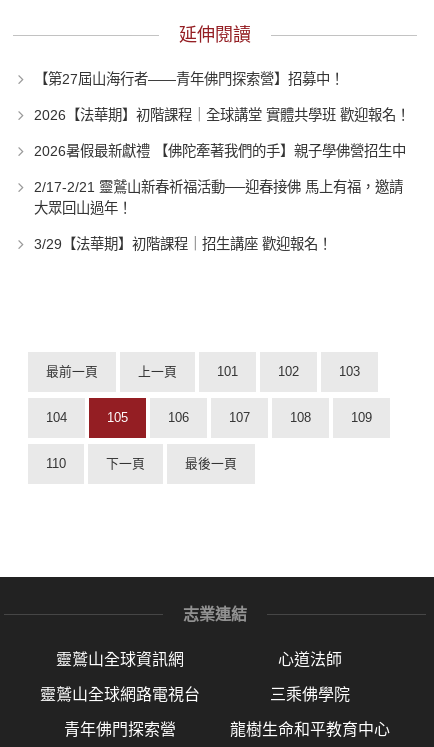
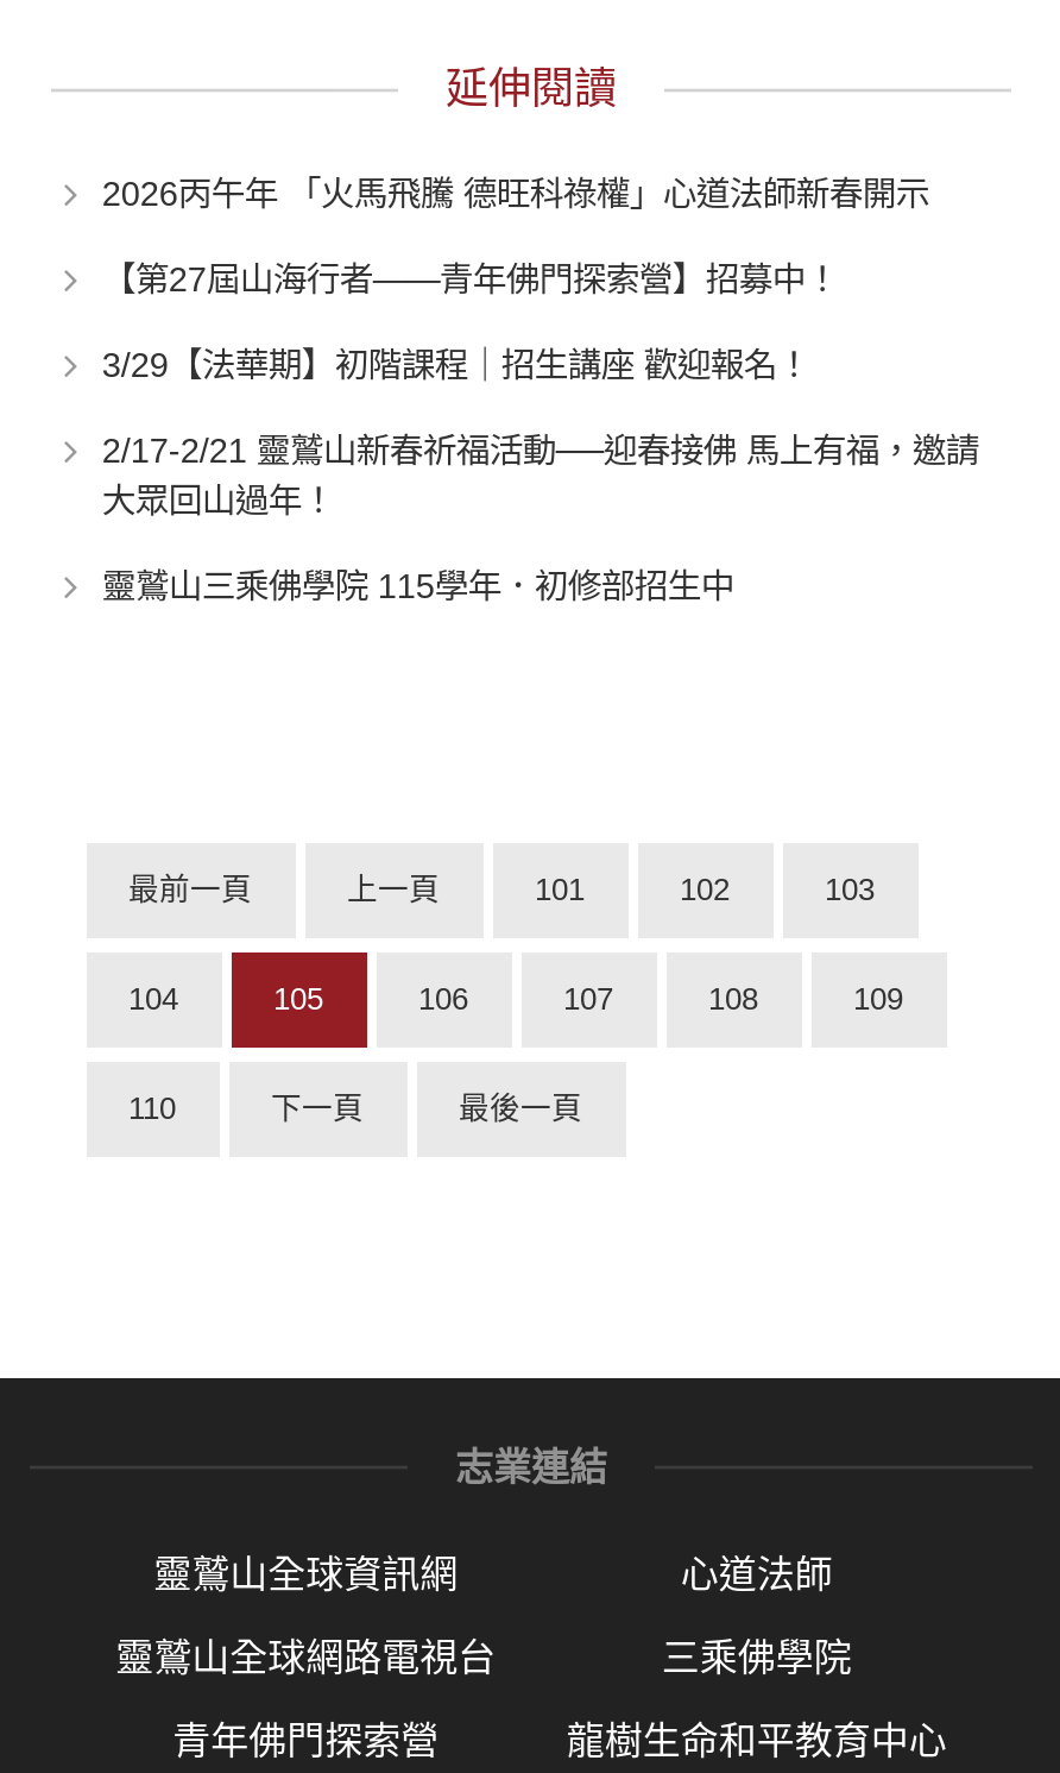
+ 2026丙午年 「火馬飛騰 德旺科祿權」心道法師新春開示

moved down: 【第27屆山海行者——青年佛門探索營】招募中！

- 2026【法華期】初階課程｜全球講堂 實體共學班 歡迎報名！
- 2026暑假最新獻禮 【佛陀牽著我們的手】親子學佛營招生中

+ 靈鷲山三乘佛學院 115學年．初修部招生中

moved up: 3/29【法華期】初階課程｜招生講座 歡迎報名！
